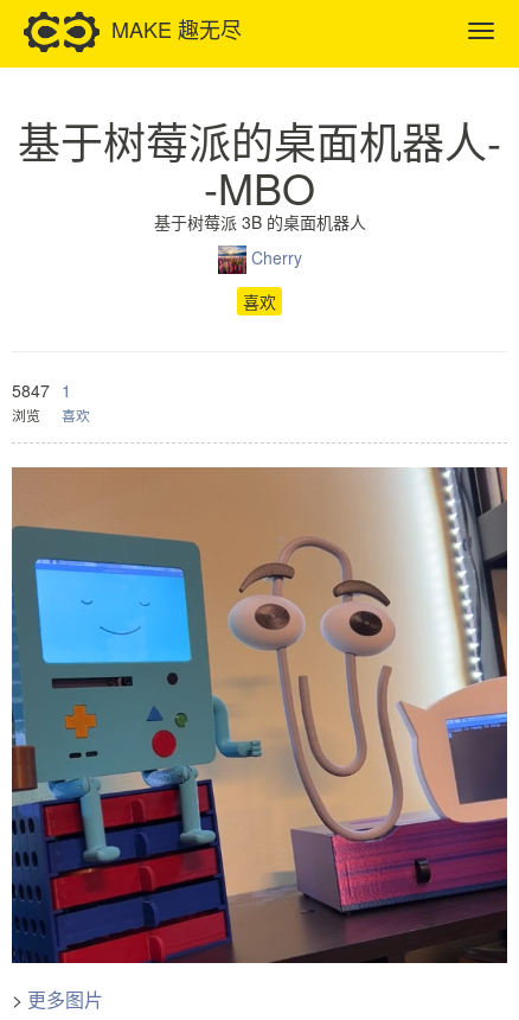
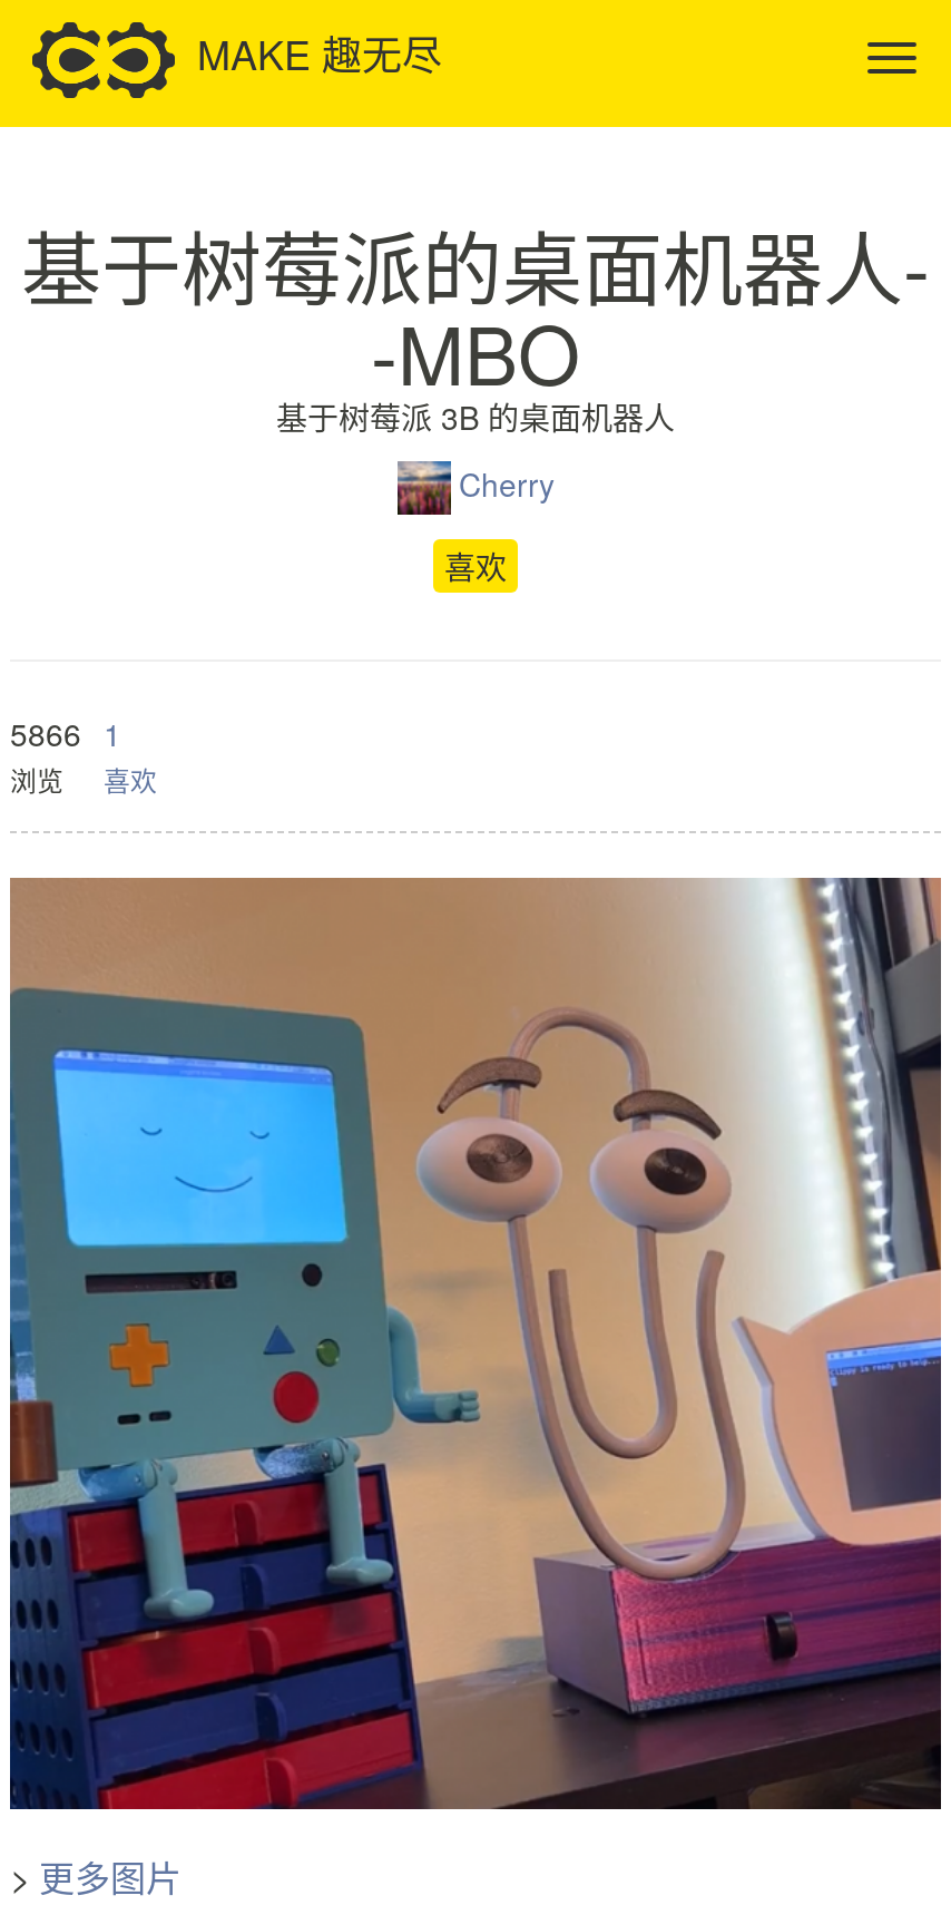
- 5847 1
+ 5866 1
